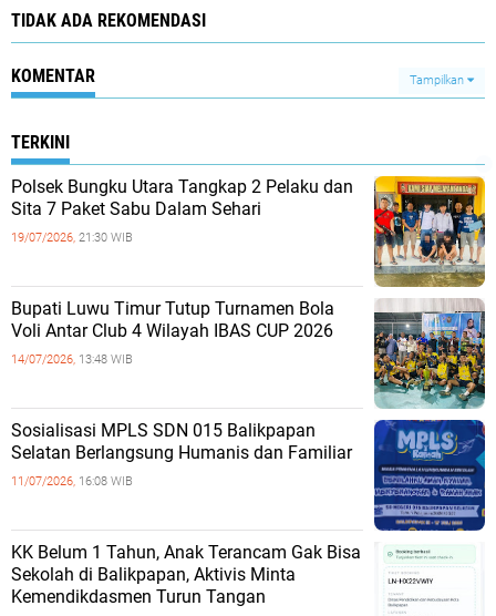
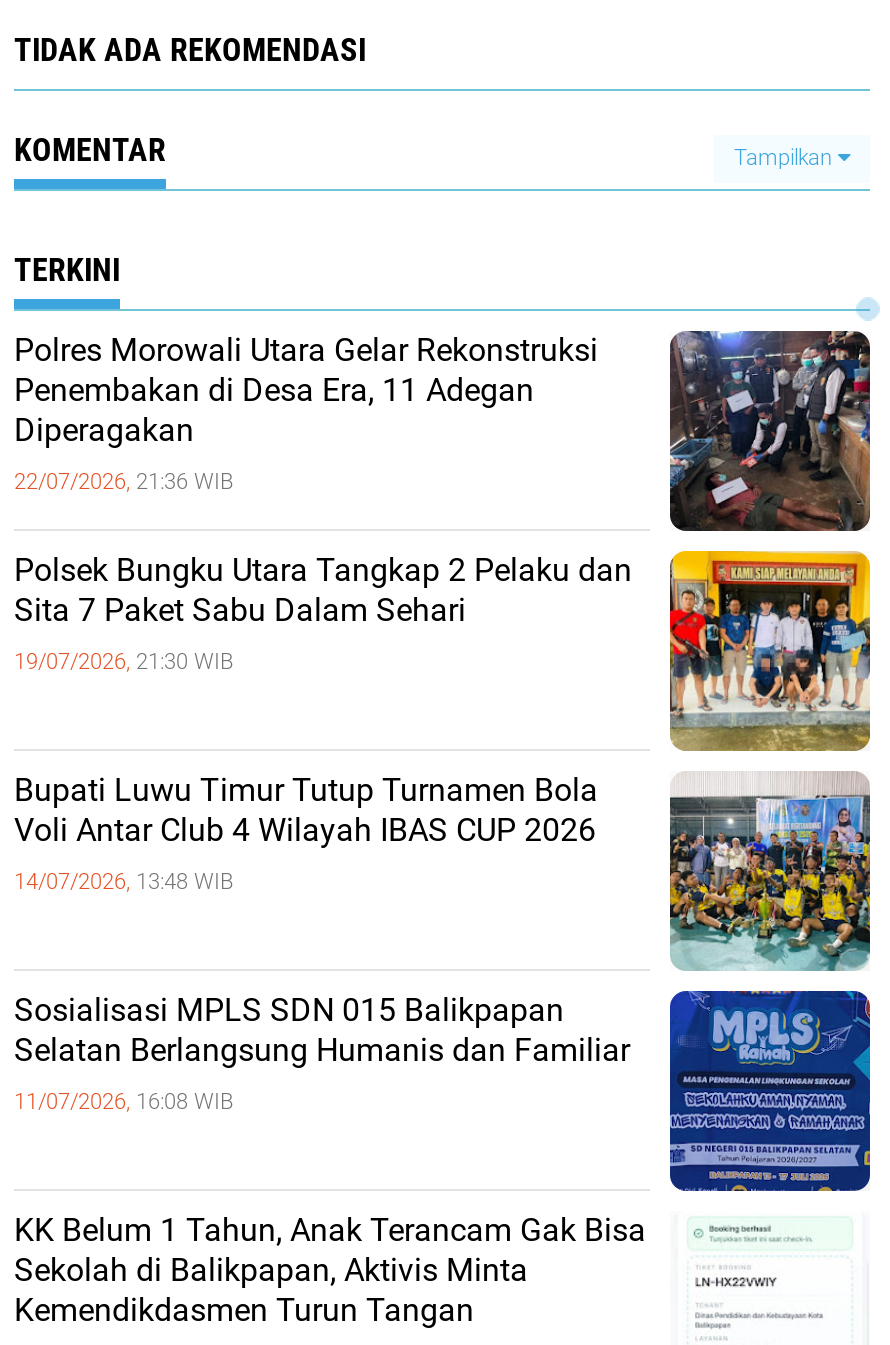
+ [image]
+ Polres Morowali Utara Gelar Rekonstruksi
+ Penembakan di Desa Era, 11 Adegan
+ Diperagakan
+ 22/07/2026, 21:36 WIB
